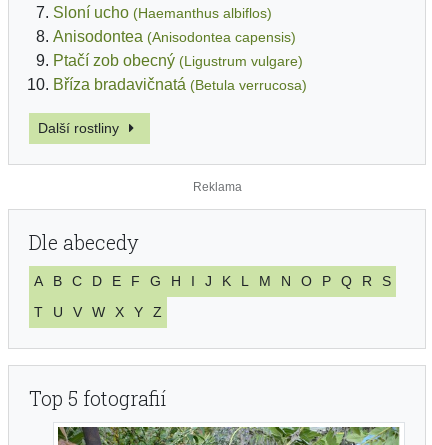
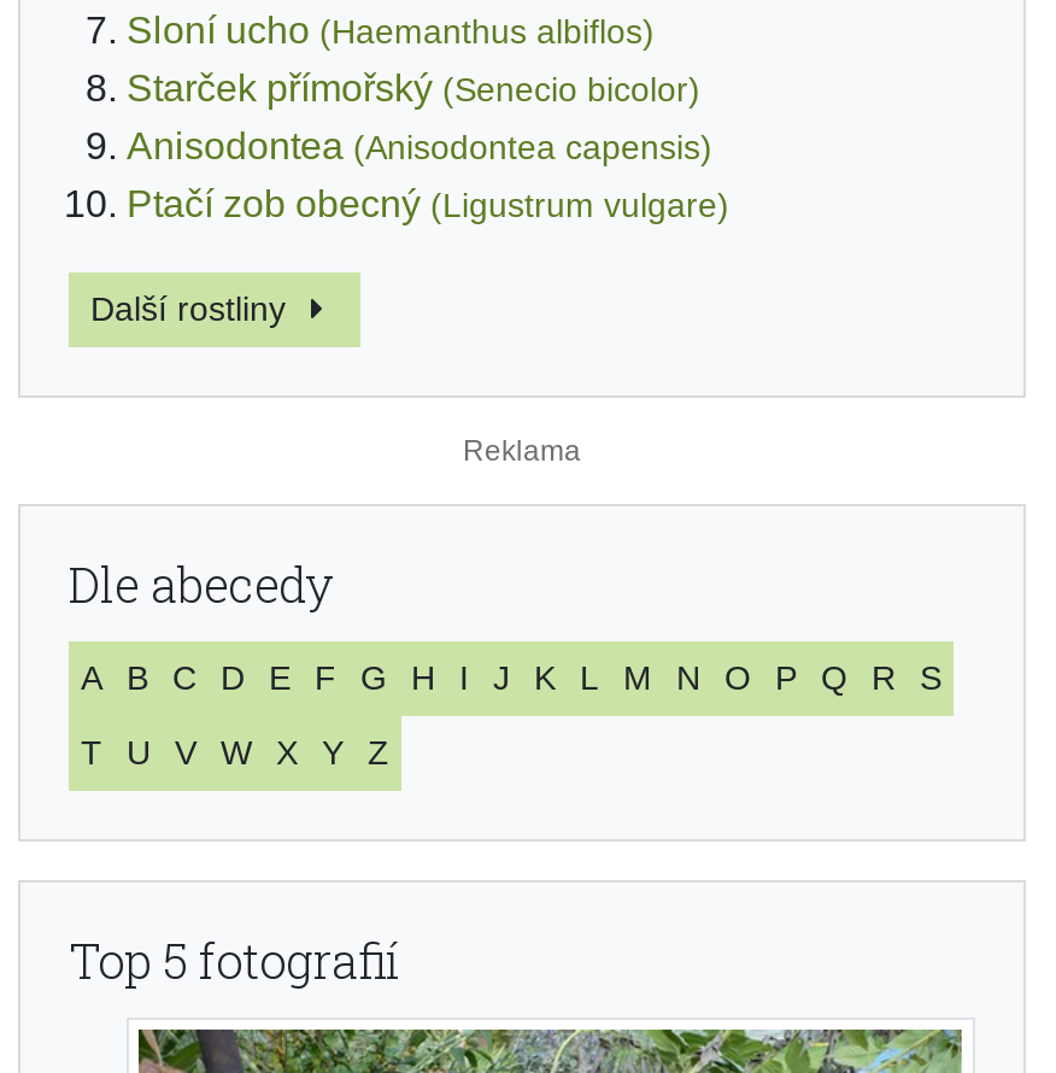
+ Starček přímořský (Senecio bicolor)

moved down: Anisodontea (Anisodontea capensis) | Ptačí zob obecný (Ligustrum vulgare)

- Bříza bradavičnatá (Betula verrucosa)
